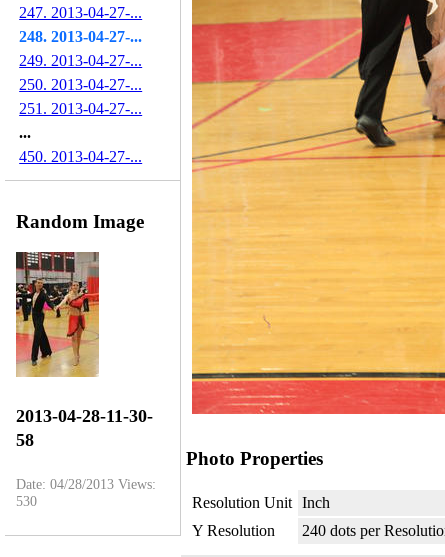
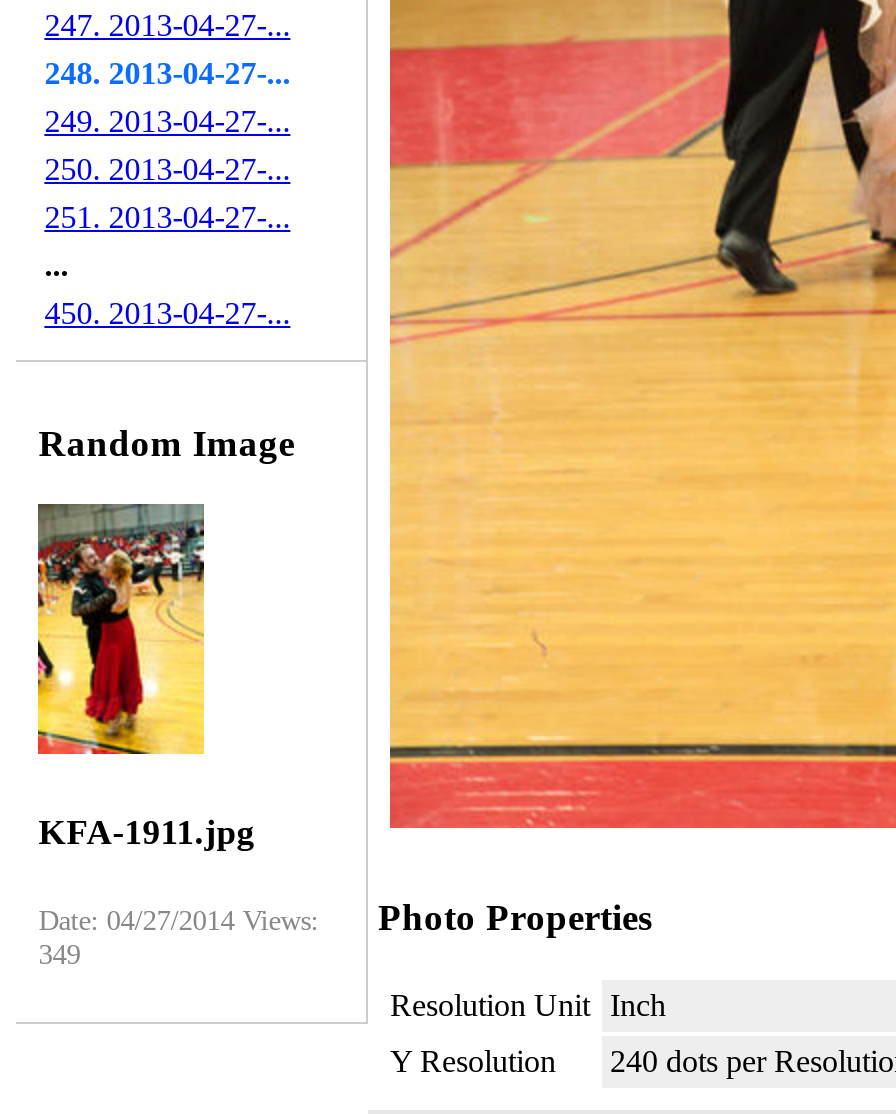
- [image]
- 2013-04-28-11-30-
- 58
+ [image]
+ KFA-1911.jpg

- Date: 04/28/2013 Views:
- 530
+ Date: 04/27/2014 Views:
+ 349
